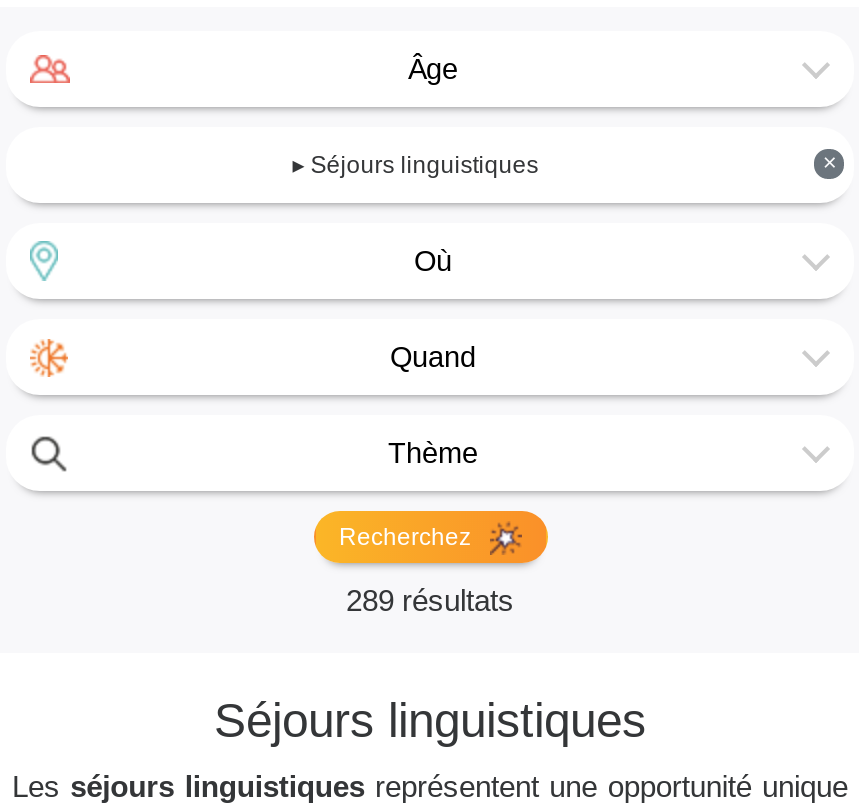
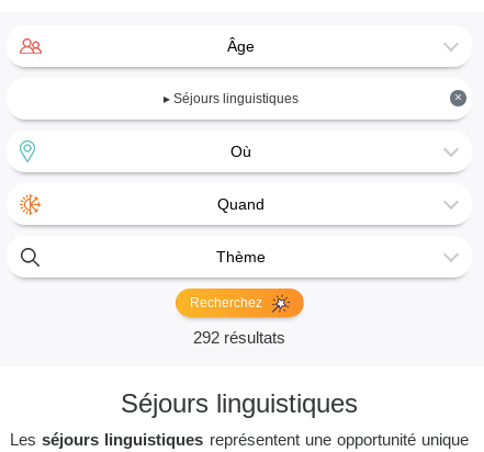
- 289 résultats
+ 292 résultats
